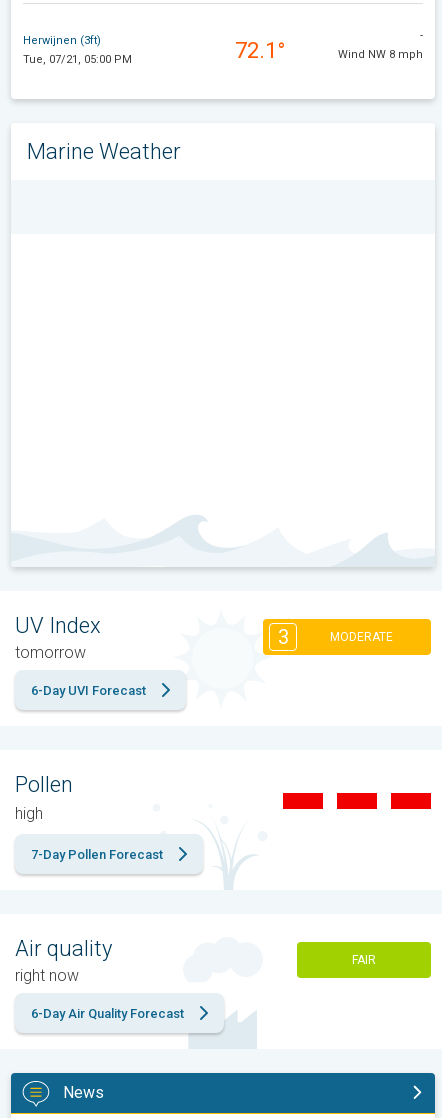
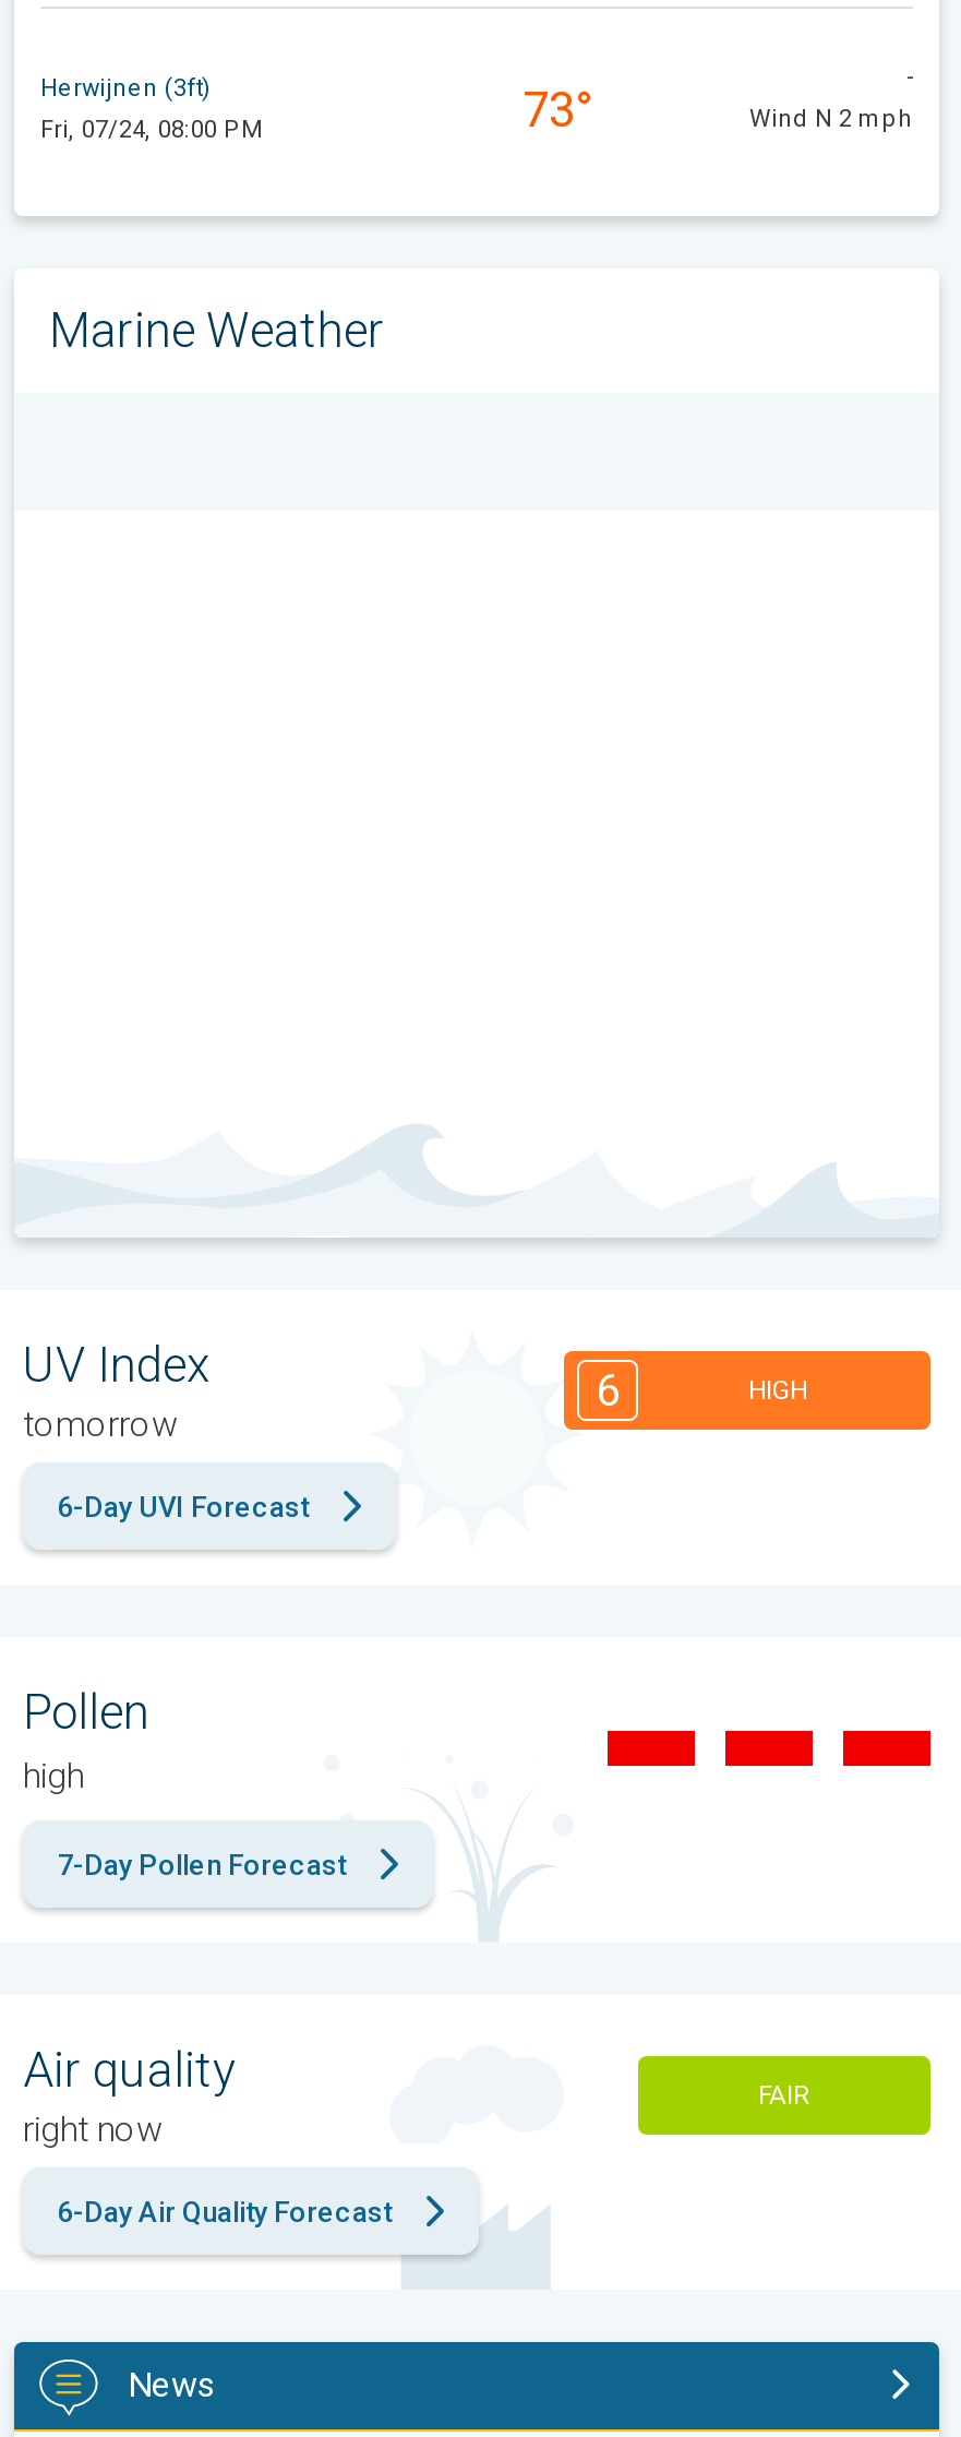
- 72.1°
+ 73°

- Tue, 07/21, 05:00 PM
+ Fri, 07/24, 08:00 PM

- Wind NW 8 mph
+ Wind N 2 mph

- 3
- MODERATE
+ 6
+ HIGH
